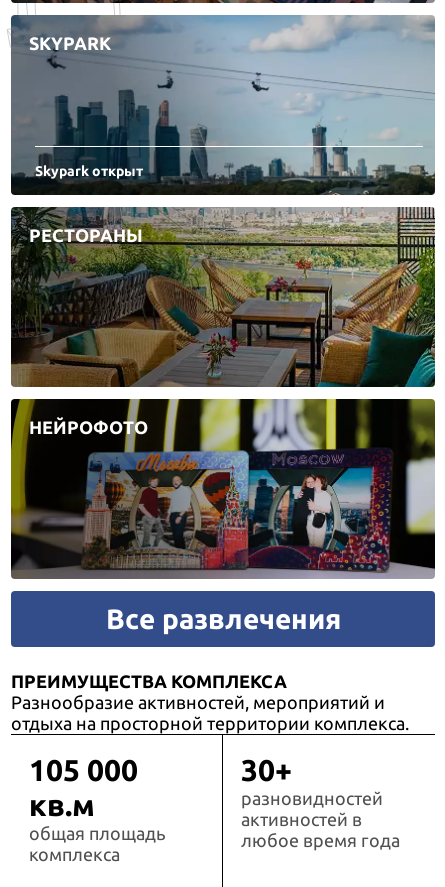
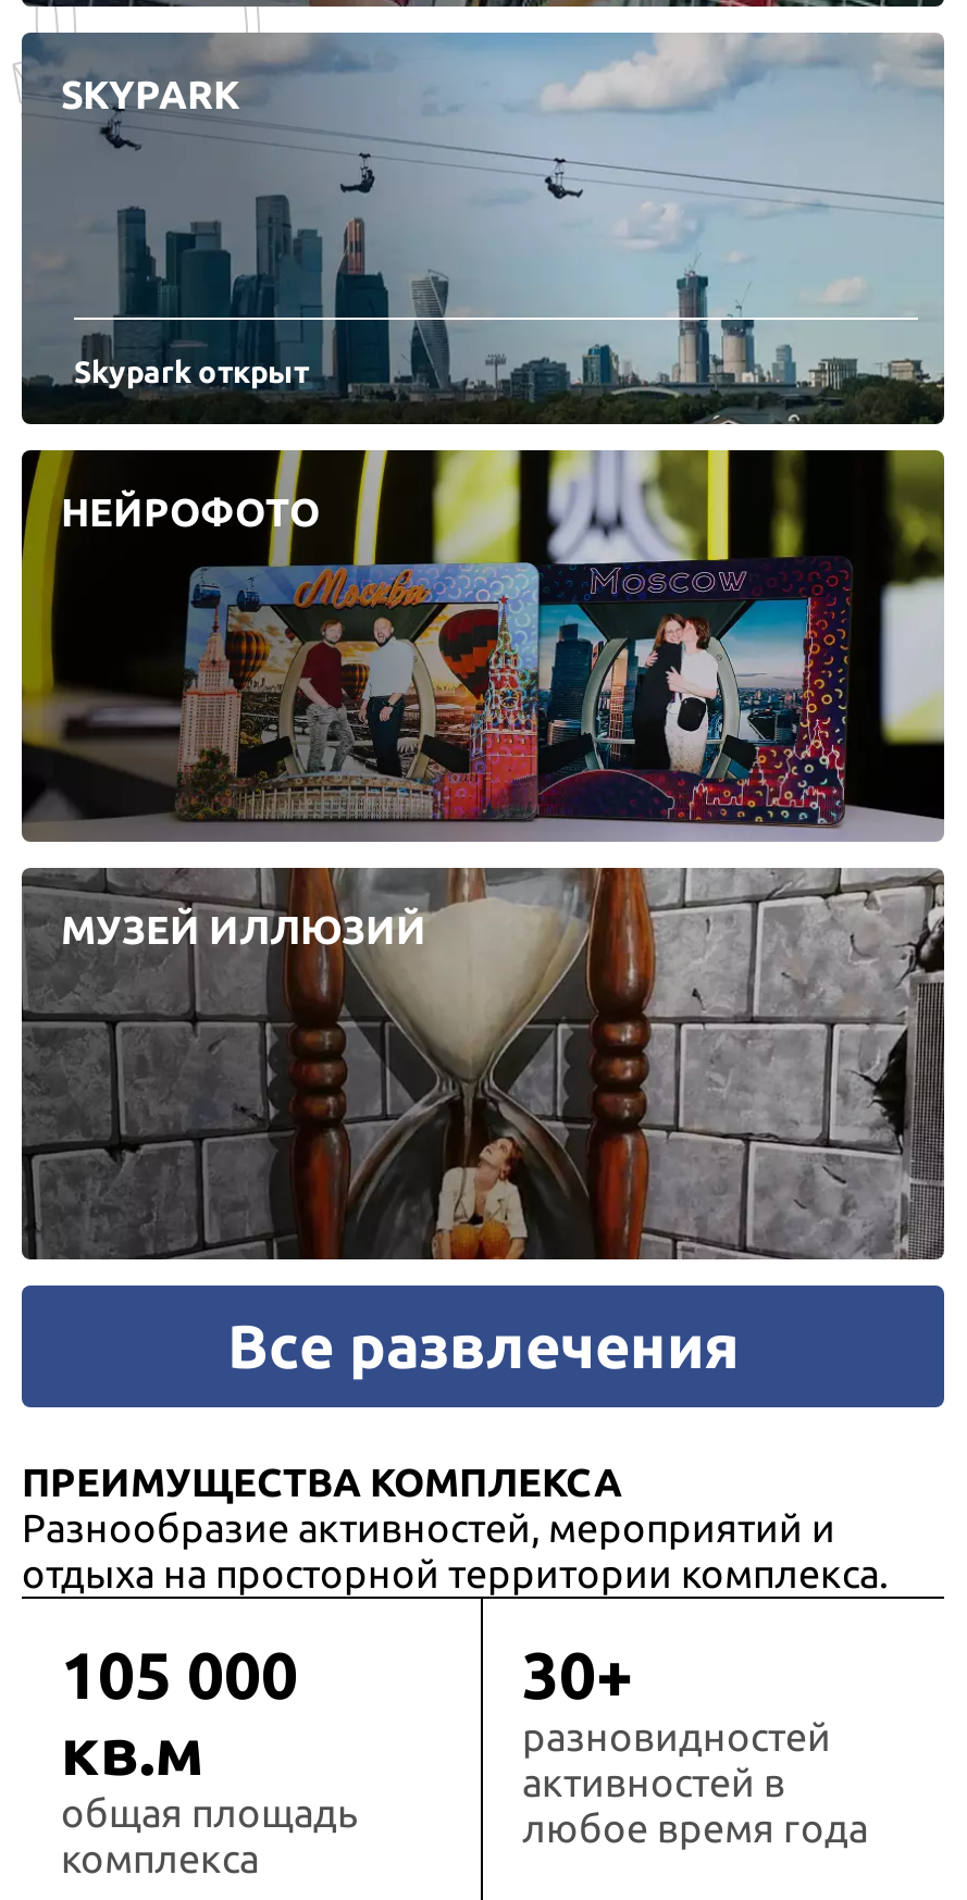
- [image]
- РЕСТОРАНЫ

moved up: [image] | НЕЙРОФОТО

+ [image]
+ МУЗЕЙ ИЛЛЮЗИЙ
